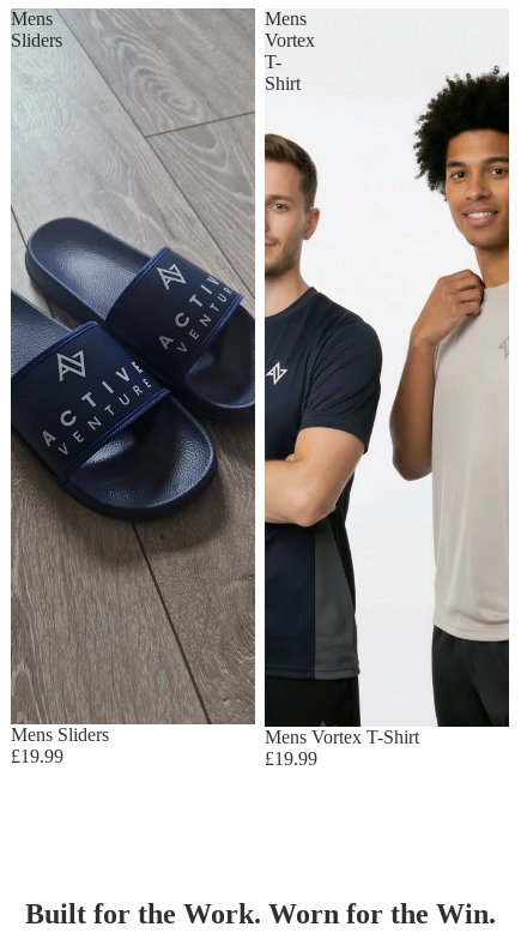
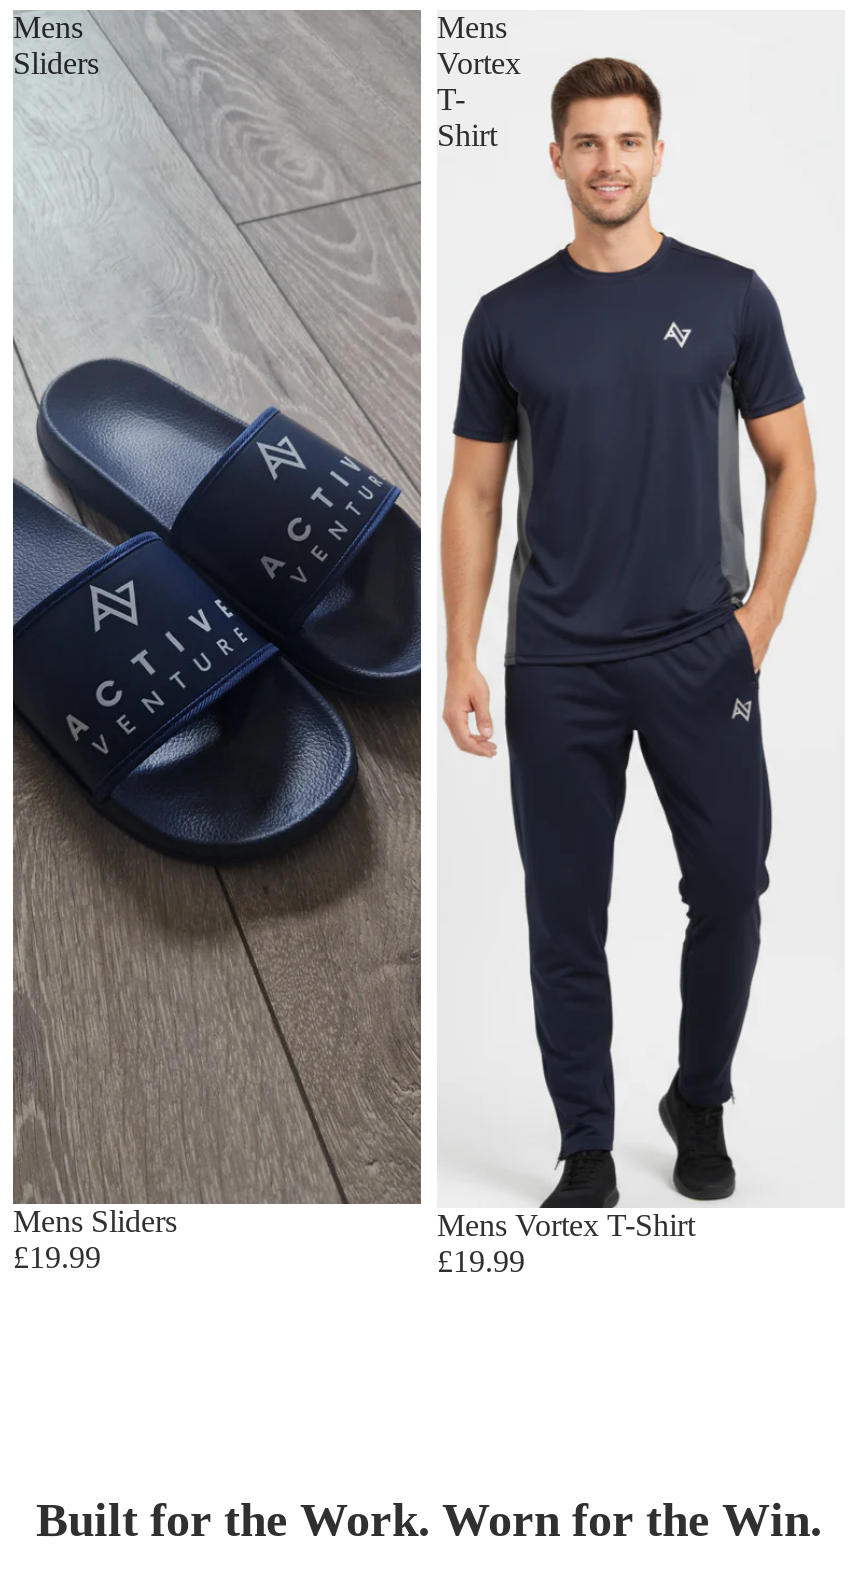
- [image]
+ [image]
